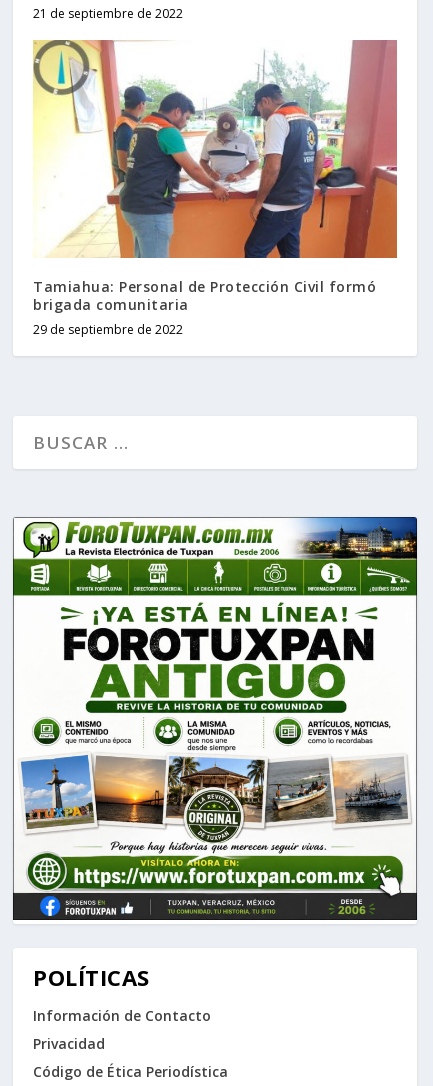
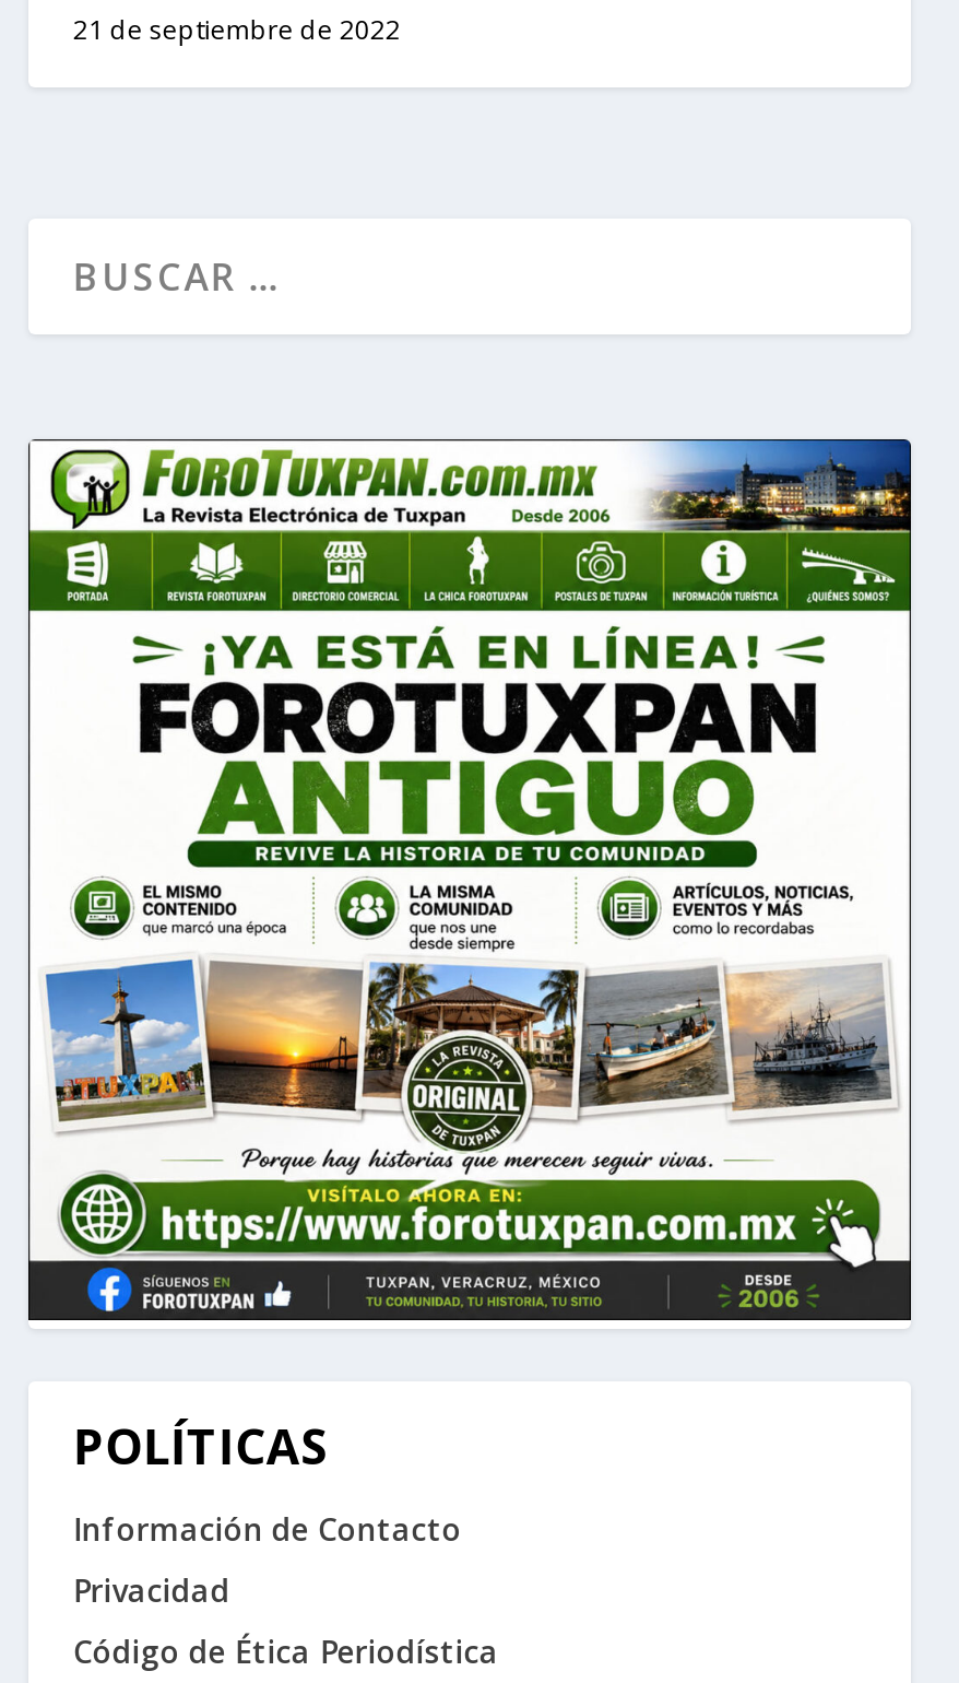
- [image]
- Tamiahua: Personal de Protección Civil formó
- brigada comunitaria
- 29 de septiembre de 2022
